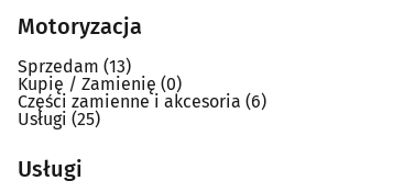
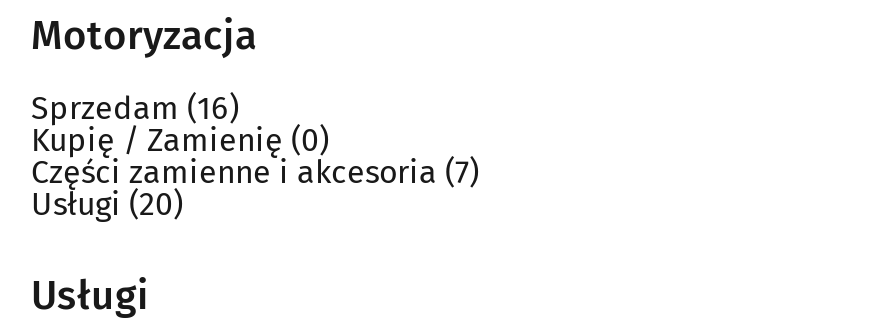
- Sprzedam (13)
+ Sprzedam (16)

- Części zamienne i akcesoria (6)
+ Części zamienne i akcesoria (7)

- Usługi (25)
+ Usługi (20)
